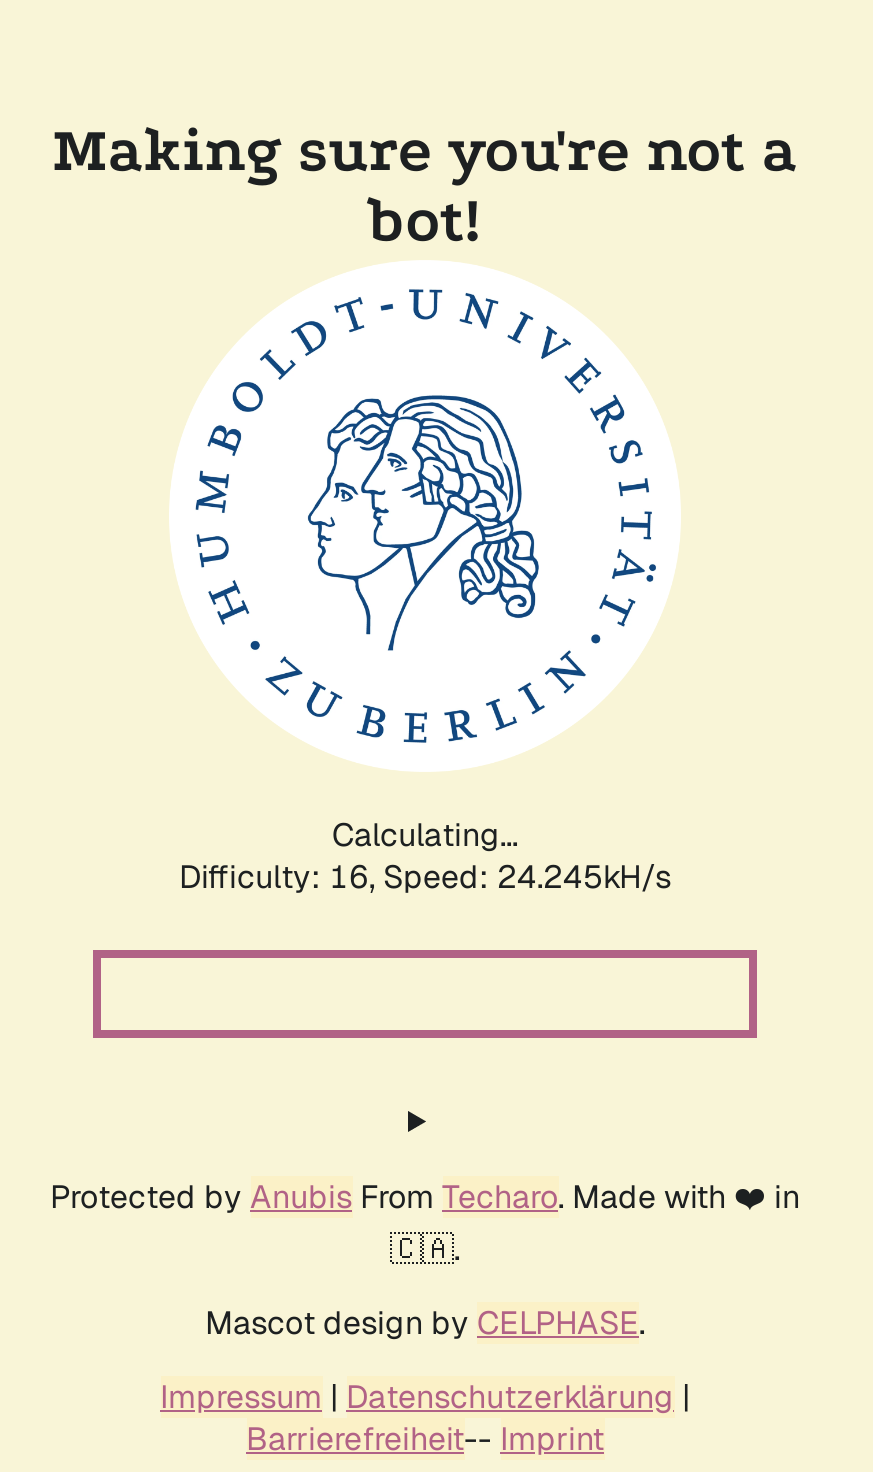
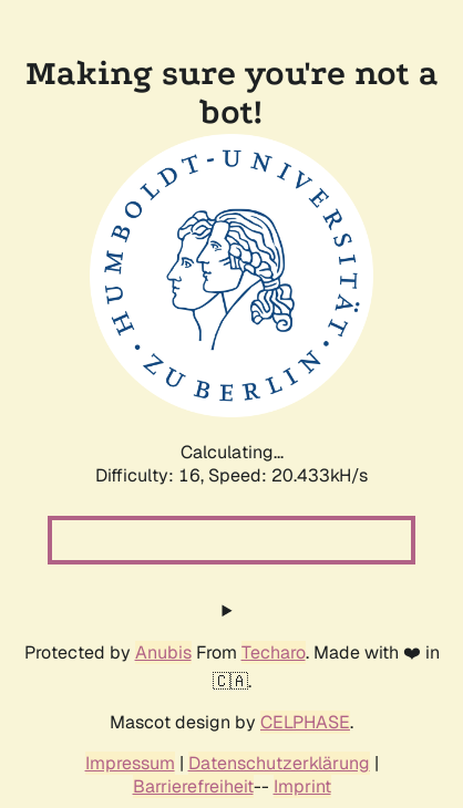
- Difficulty: 16, Speed: 24.245kH/s
+ Difficulty: 16, Speed: 20.433kH/s
